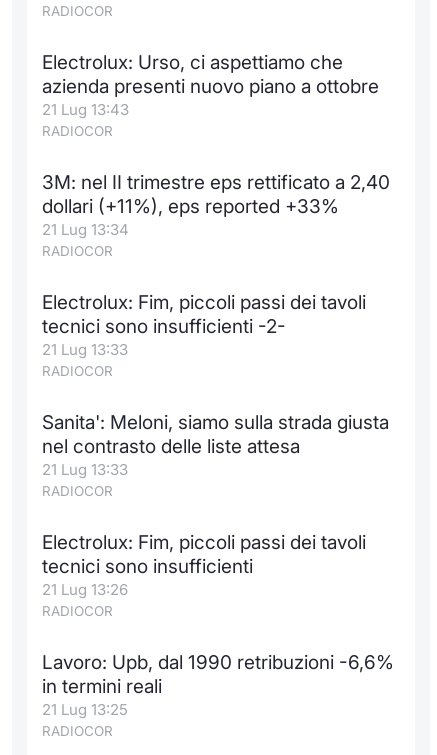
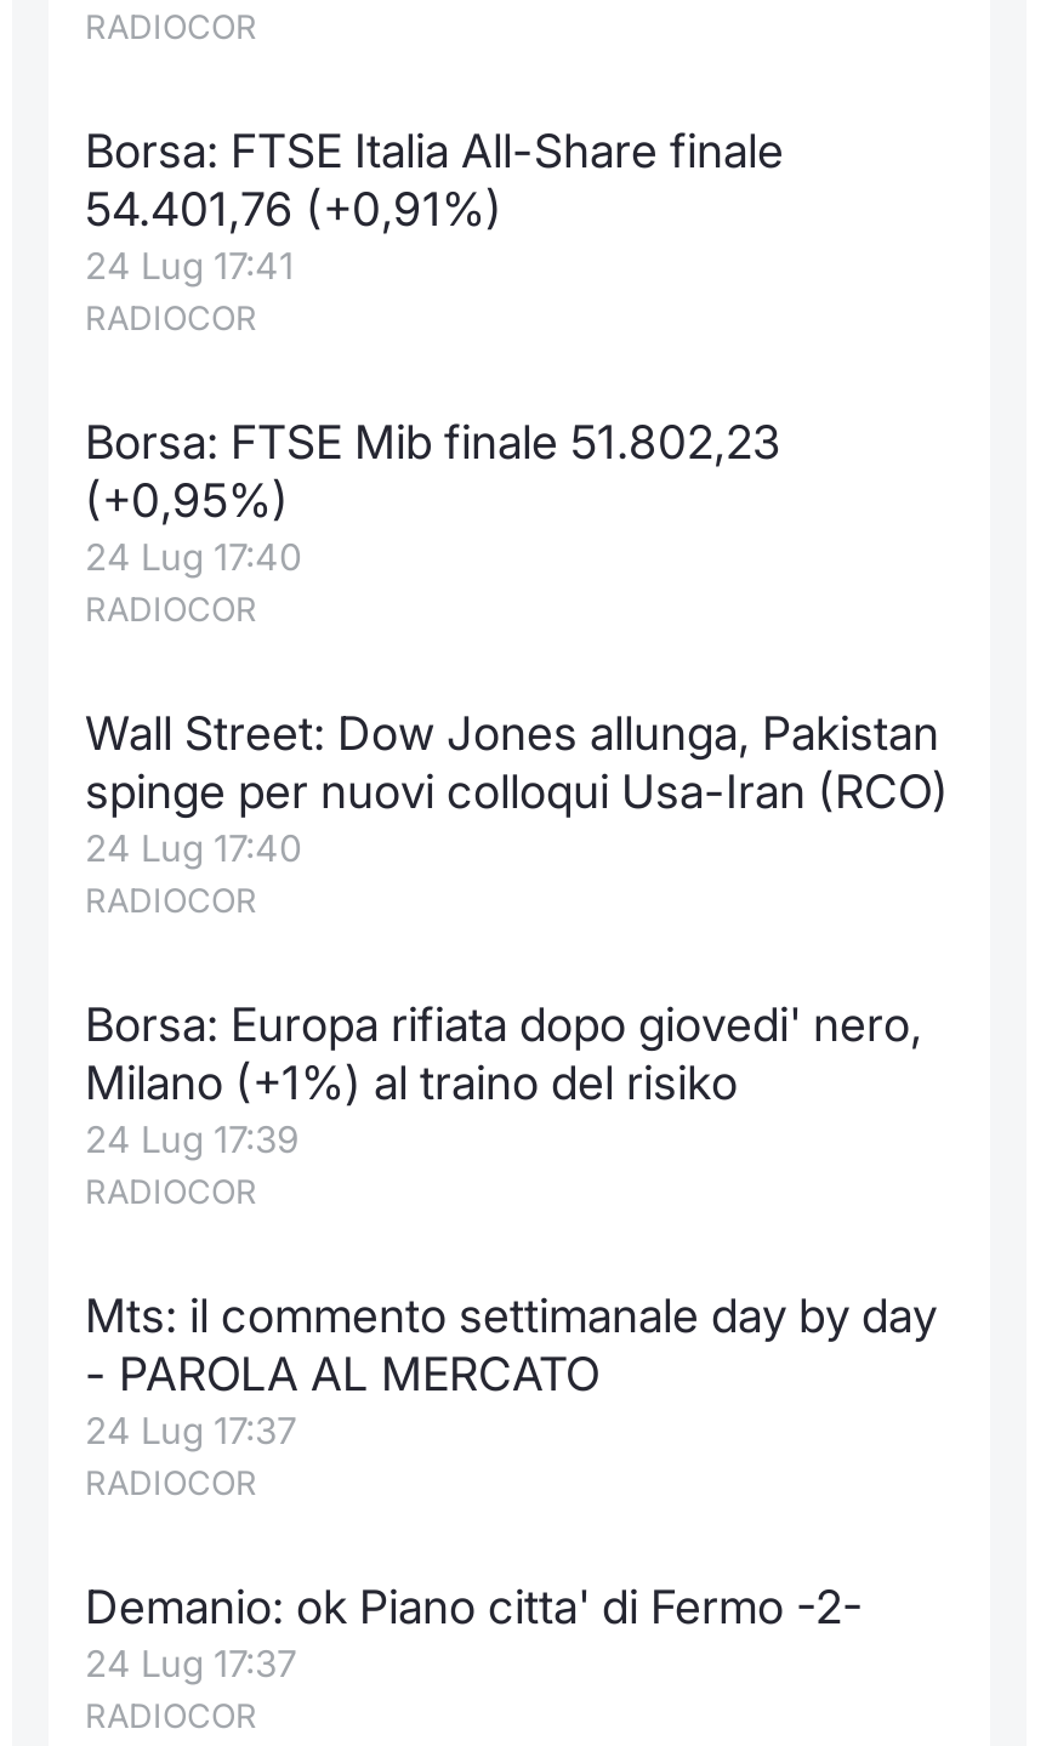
- Electrolux: Urso, ci aspettiamo che
- azienda presenti nuovo piano a ottobre
- 21 Lug 13:43
+ Borsa: FTSE Italia All-Share finale
+ 54.401,76 (+0,91%)
+ 24 Lug 17:41

- 3M: nel II trimestre eps rettificato a 2,40
- dollari (+11%), eps reported +33%
- 21 Lug 13:34
+ Borsa: FTSE Mib finale 51.802,23
+ (+0,95%)
+ 24 Lug 17:40

- Electrolux: Fim, piccoli passi dei tavoli
- tecnici sono insufficienti -2-
- 21 Lug 13:33
+ Wall Street: Dow Jones allunga, Pakistan
+ spinge per nuovi colloqui Usa-Iran (RCO)
+ 24 Lug 17:40

- Sanita': Meloni, siamo sulla strada giusta
- nel contrasto delle liste attesa
- 21 Lug 13:33
+ Borsa: Europa rifiata dopo giovedi' nero,
+ Milano (+1%) al traino del risiko
+ 24 Lug 17:39

- Electrolux: Fim, piccoli passi dei tavoli
- tecnici sono insufficienti
- 21 Lug 13:26
+ Mts: il commento settimanale day by day
+ - PAROLA AL MERCATO
+ 24 Lug 17:37

- Lavoro: Upb, dal 1990 retribuzioni -6,6%
- in termini reali
- 21 Lug 13:25
+ Demanio: ok Piano citta' di Fermo -2-
+ 24 Lug 17:37
